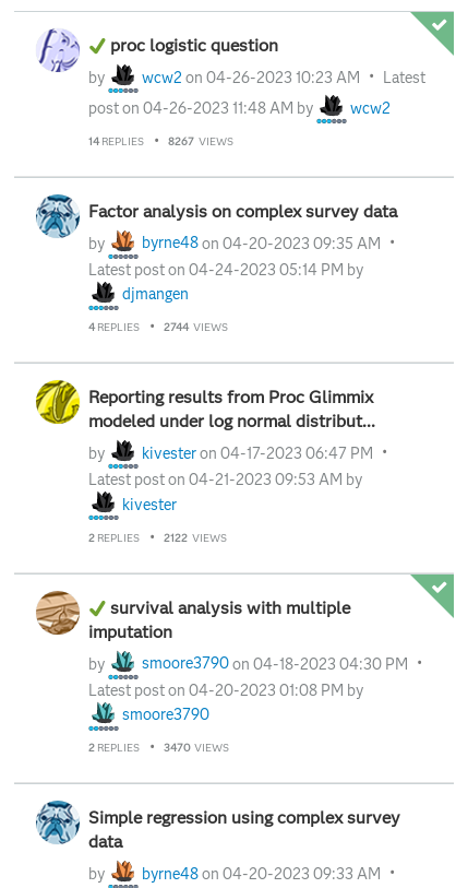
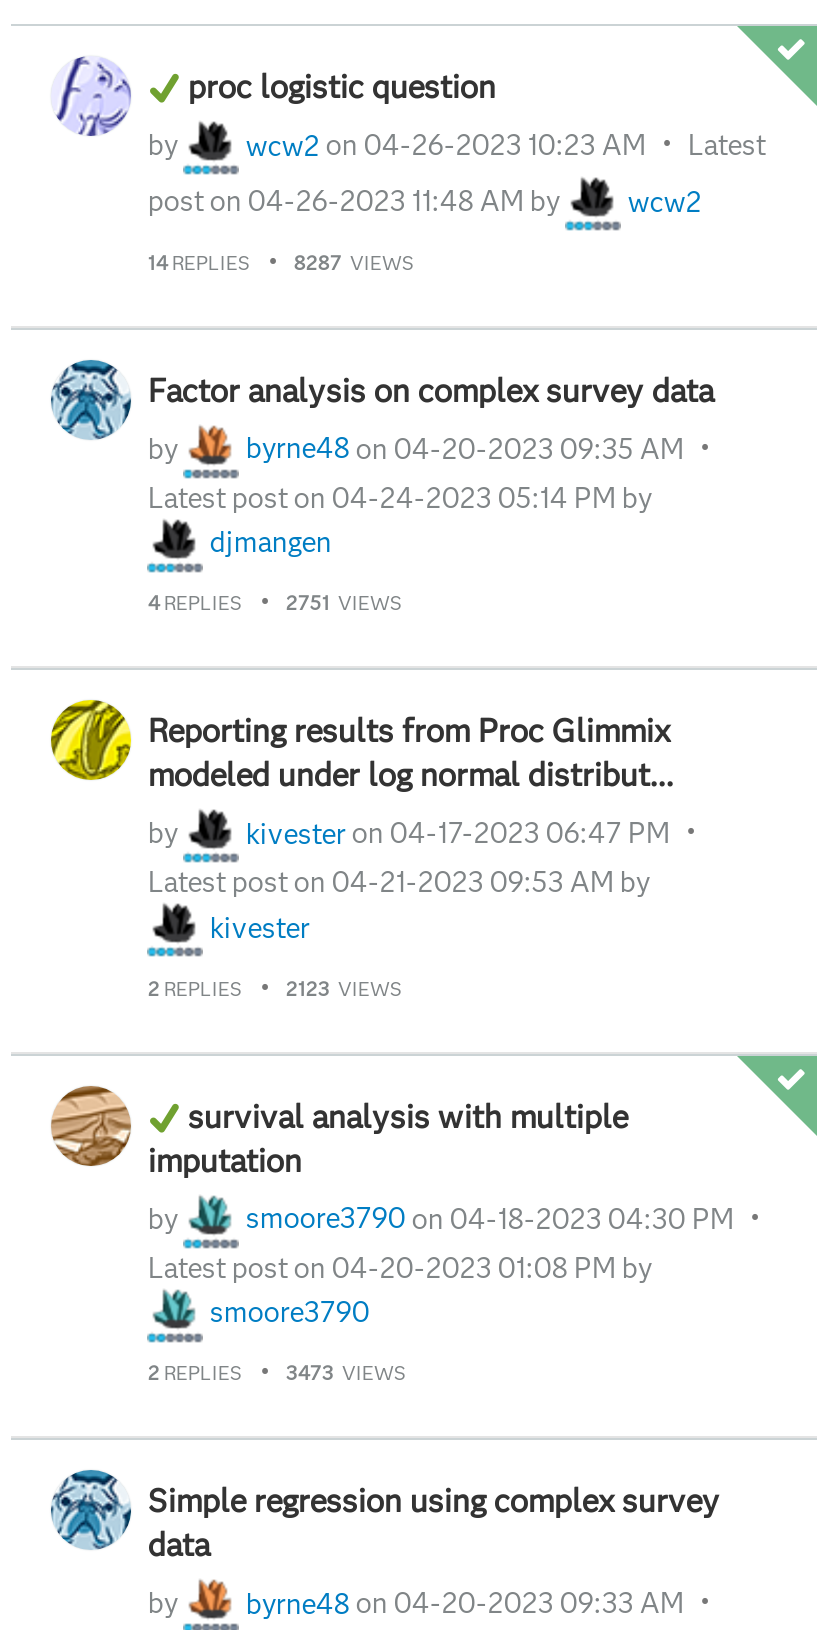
- 14 REPLIES 8267 VIEWS
+ 14 REPLIES 8287 VIEWS

- 4 REPLIES 2744 VIEWS
+ 4 REPLIES 2751 VIEWS

- 2 REPLIES 2122 VIEWS
+ 2 REPLIES 2123 VIEWS

- 2 REPLIES 3470 VIEWS
+ 2 REPLIES 3473 VIEWS
